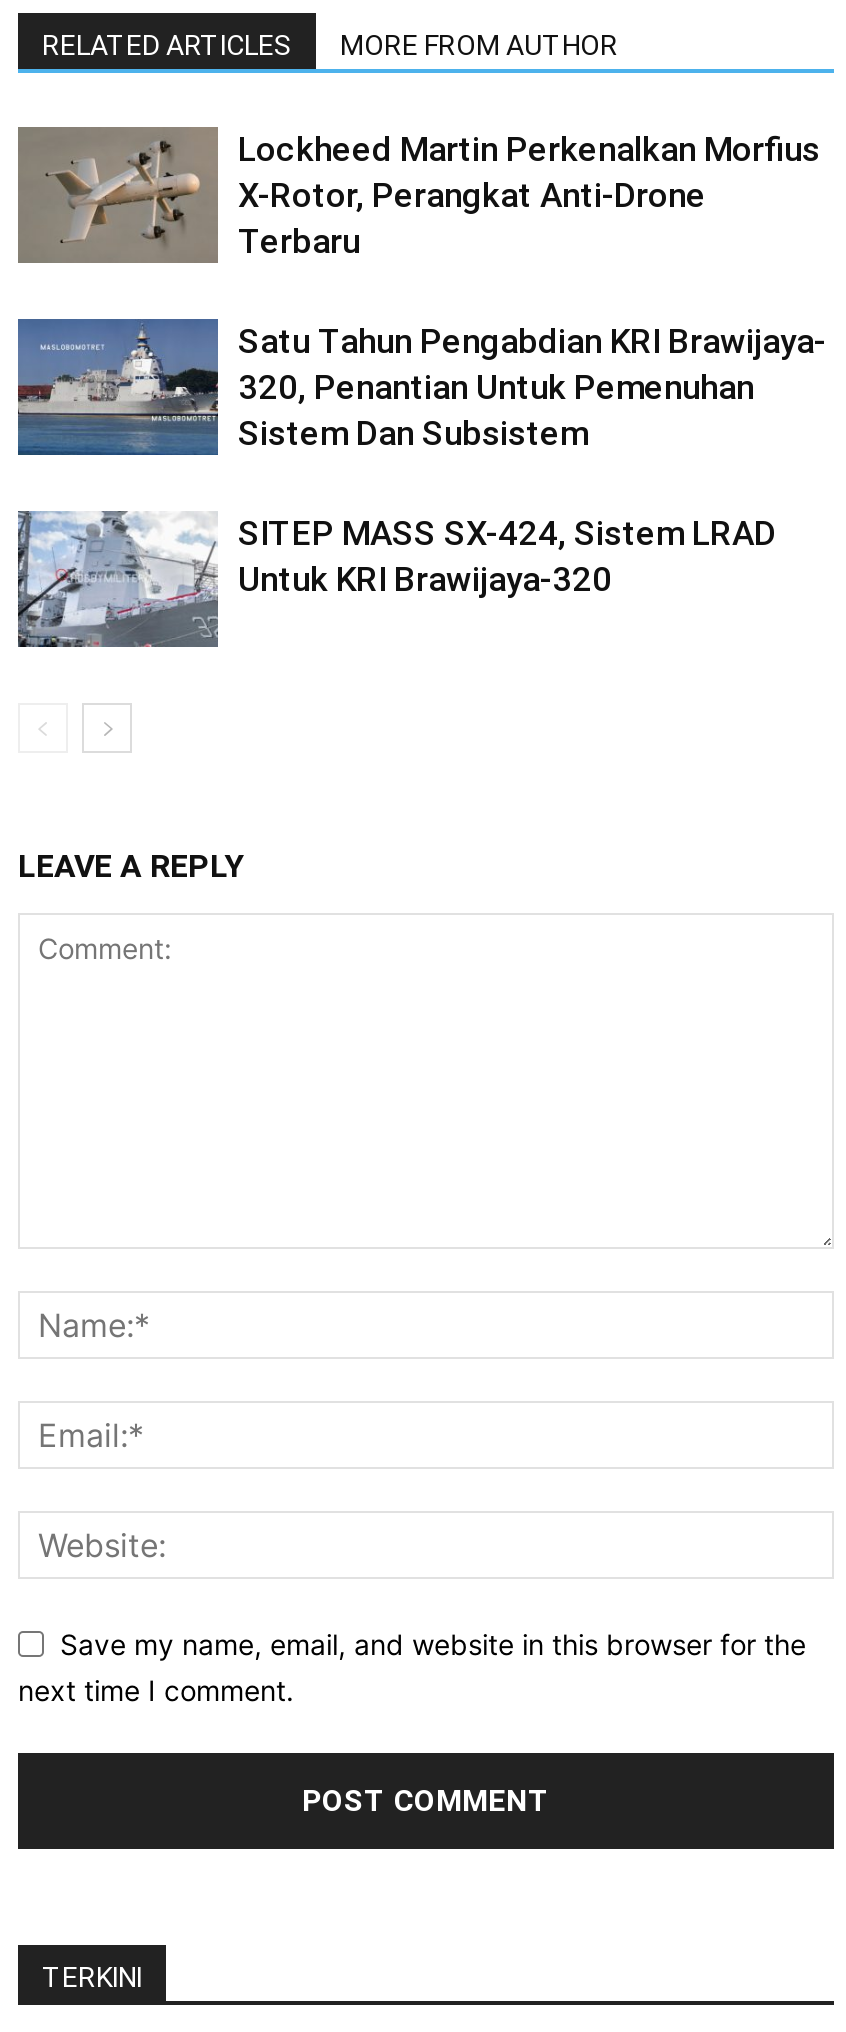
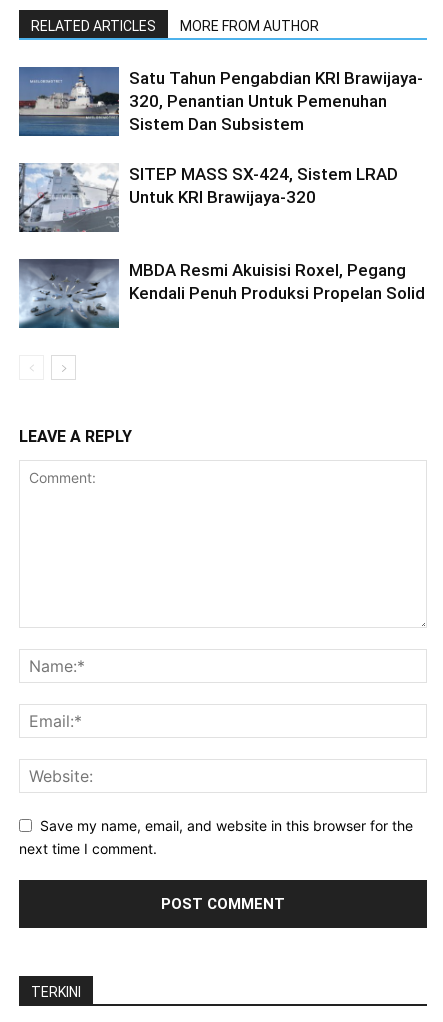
- [image]
- Lockheed Martin Perkenalkan Morfius
- X-Rotor, Perangkat Anti-Drone
- Terbaru

moved up: [image] | Satu Tahun Pengabdian KRI Brawijaya- | 320, Penantian Untuk Pemenuhan | Sistem Dan Subsistem | SITEP MASS SX-424, Sistem LRAD | Untuk KRI Brawijaya-320

+ [image]
+ MBDA Resmi Akuisisi Roxel, Pegang
+ Kendali Penuh Produksi Propelan Solid
